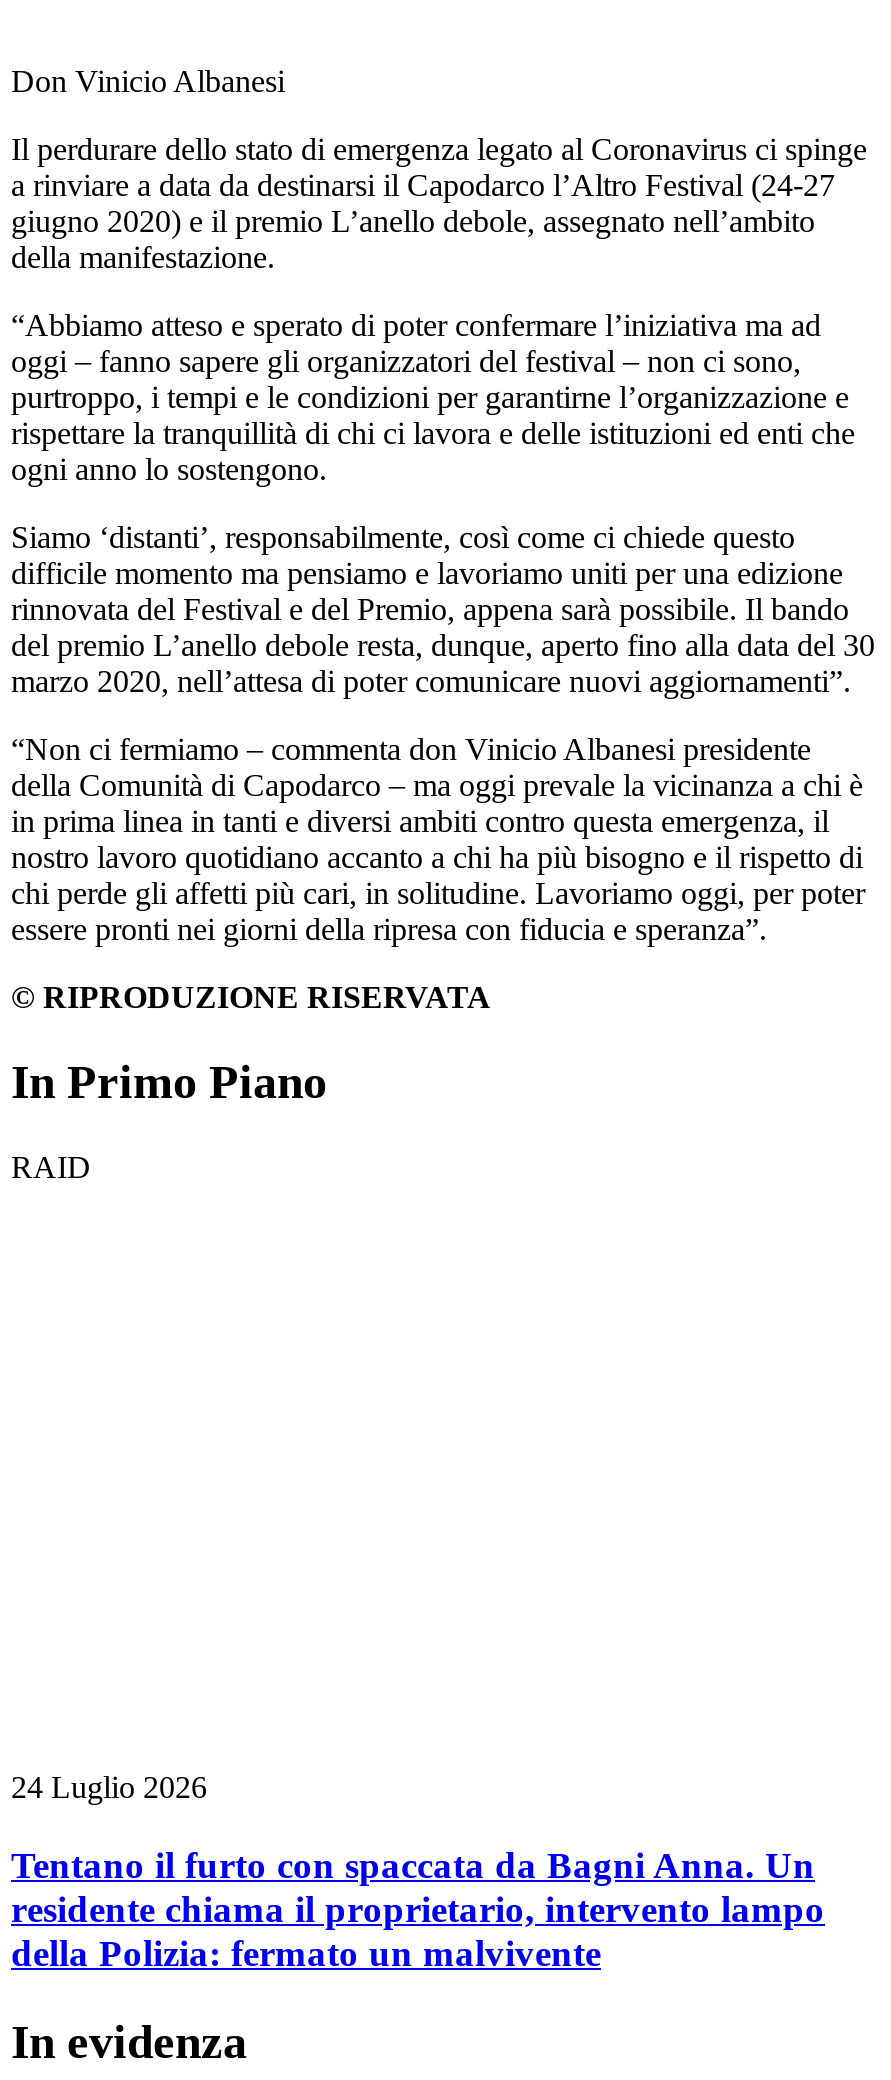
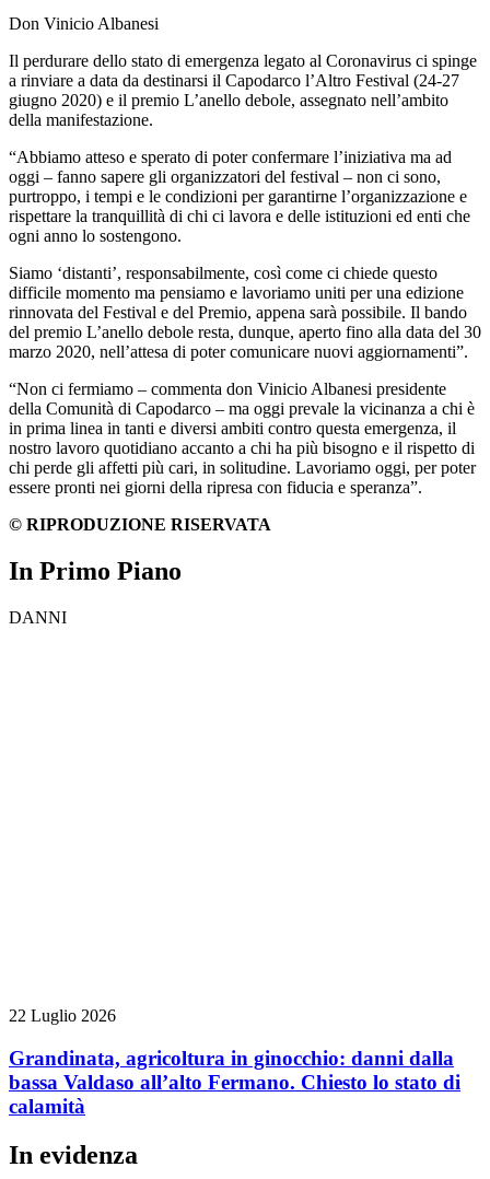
- RAID
+ DANNI

- 24 Luglio 2026
+ 22 Luglio 2026

- Tentano il furto con spaccata da Bagni Anna. Un
- residente chiama il proprietario, intervento lampo
- della Polizia: fermato un malvivente
+ Grandinata, agricoltura in ginocchio: danni dalla
+ bassa Valdaso all’alto Fermano. Chiesto lo stato di
+ calamità
